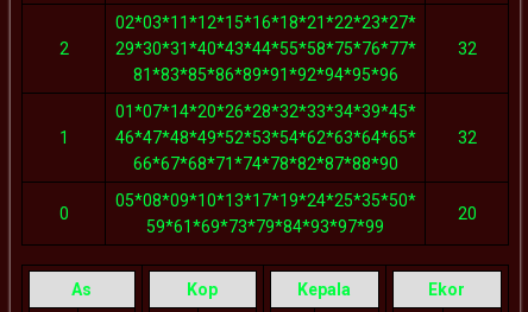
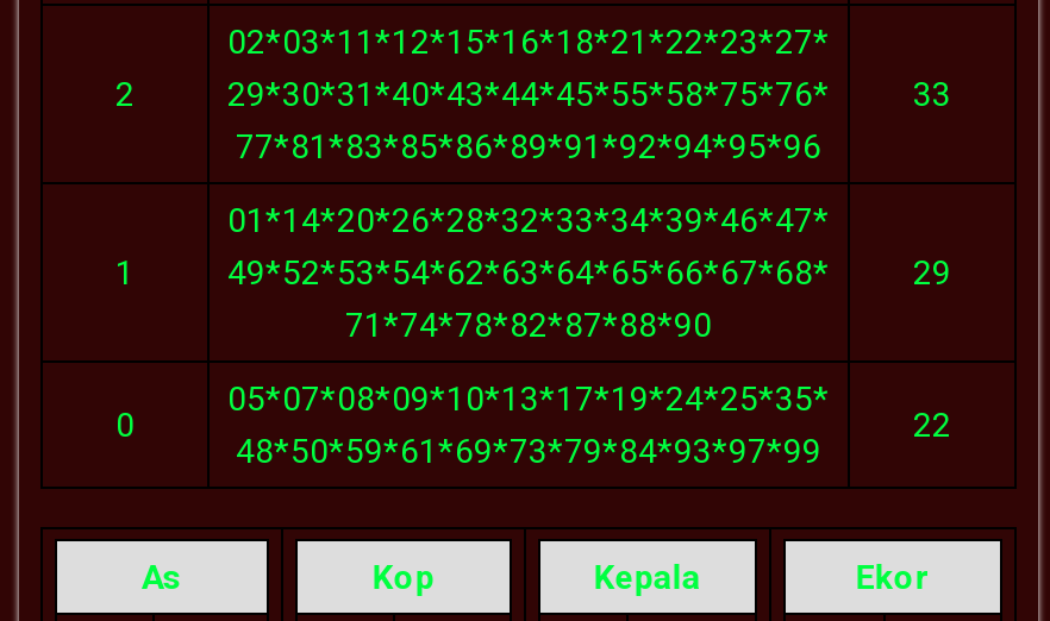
- 29*30*31*40*43*44*55*58*75*76*77*
+ 29*30*31*40*43*44*45*55*58*75*76*

- 32
+ 33

- 81*83*85*86*89*91*92*94*95*96
+ 77*81*83*85*86*89*91*92*94*95*96

- 01*07*14*20*26*28*32*33*34*39*45*
+ 01*14*20*26*28*32*33*34*39*46*47*

- 46*47*48*49*52*53*54*62*63*64*65*
+ 49*52*53*54*62*63*64*65*66*67*68*

- 32
+ 29

- 66*67*68*71*74*78*82*87*88*90
+ 71*74*78*82*87*88*90

- 05*08*09*10*13*17*19*24*25*35*50*
+ 05*07*08*09*10*13*17*19*24*25*35*

- 20
+ 22

- 59*61*69*73*79*84*93*97*99
+ 48*50*59*61*69*73*79*84*93*97*99
